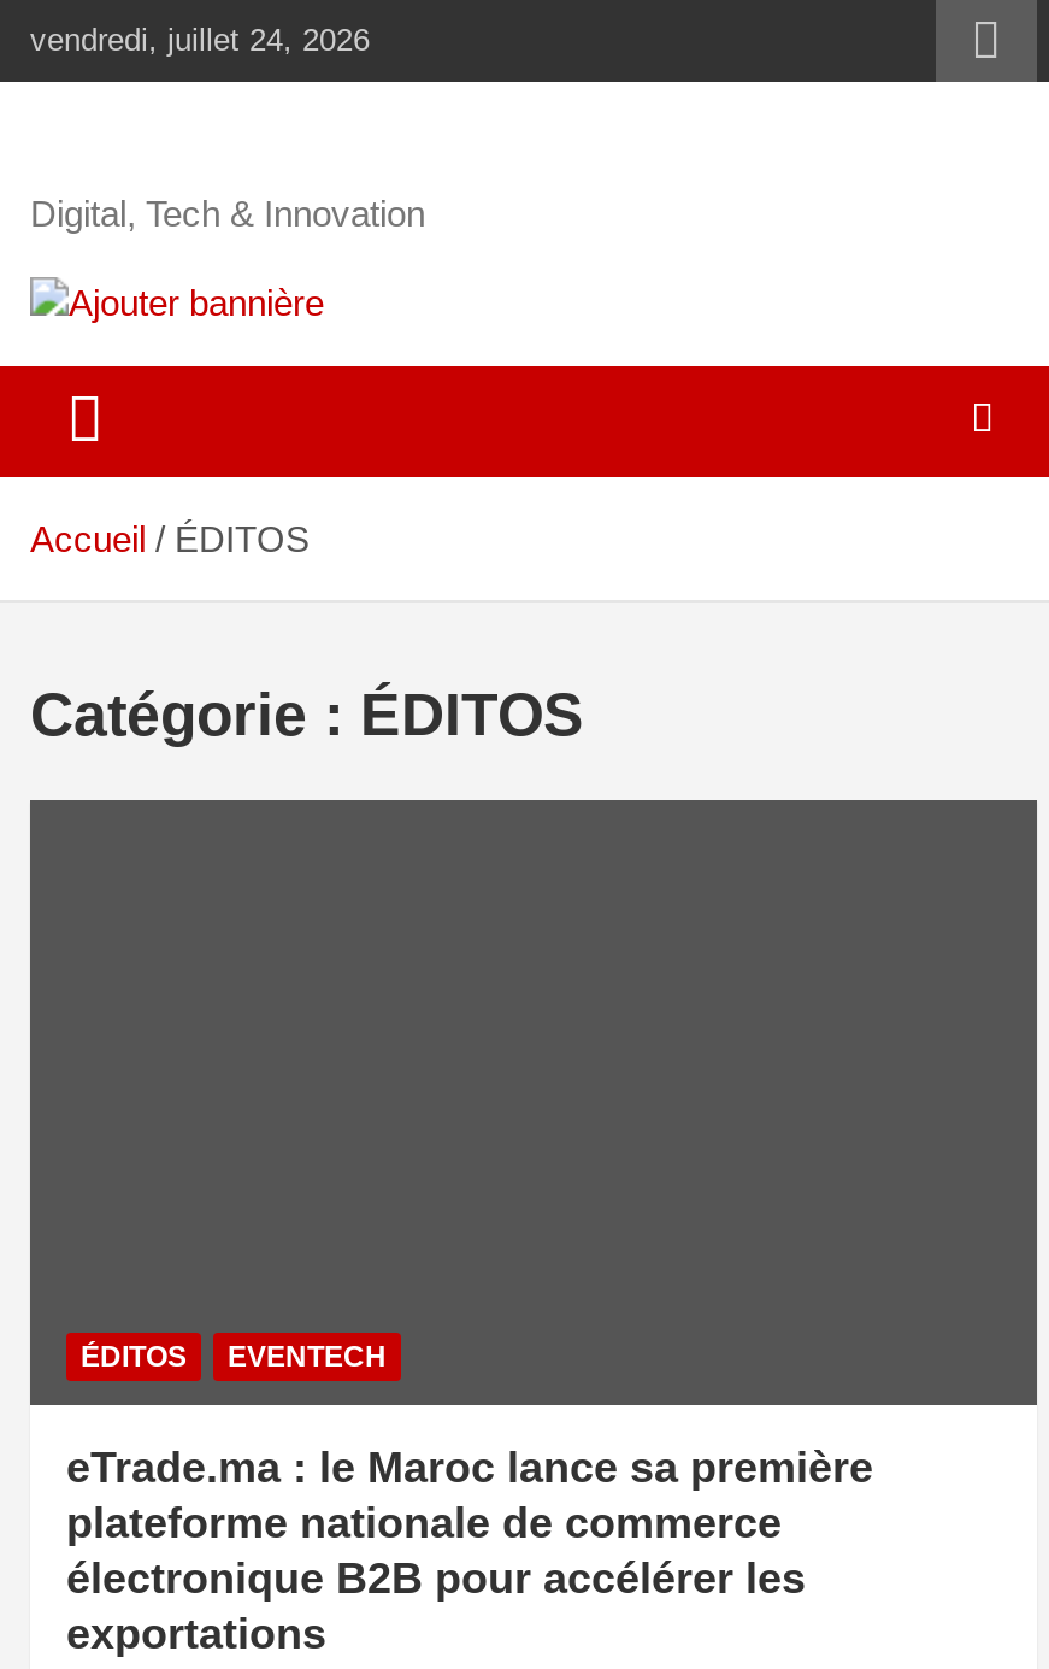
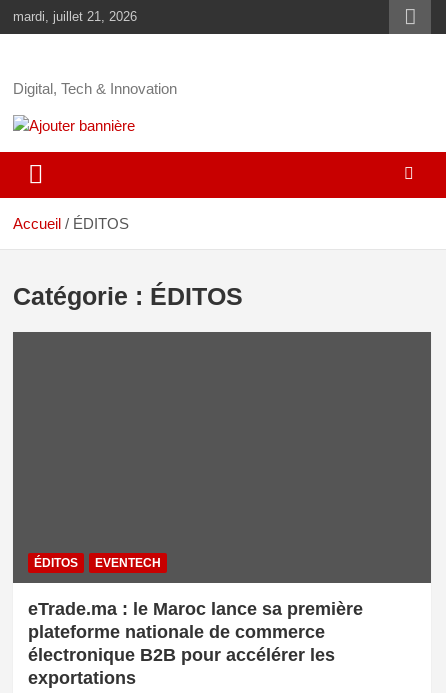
- vendredi, juillet 24, 2026
+ mardi, juillet 21, 2026
